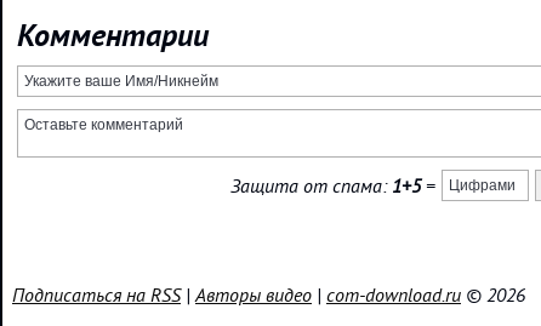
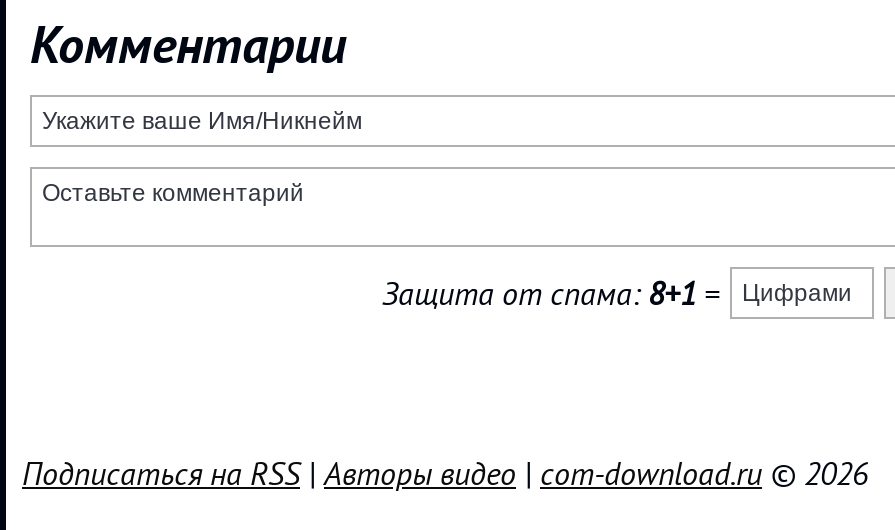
- Защита от спама: 1+5 =
+ Защита от спама: 8+1 =
